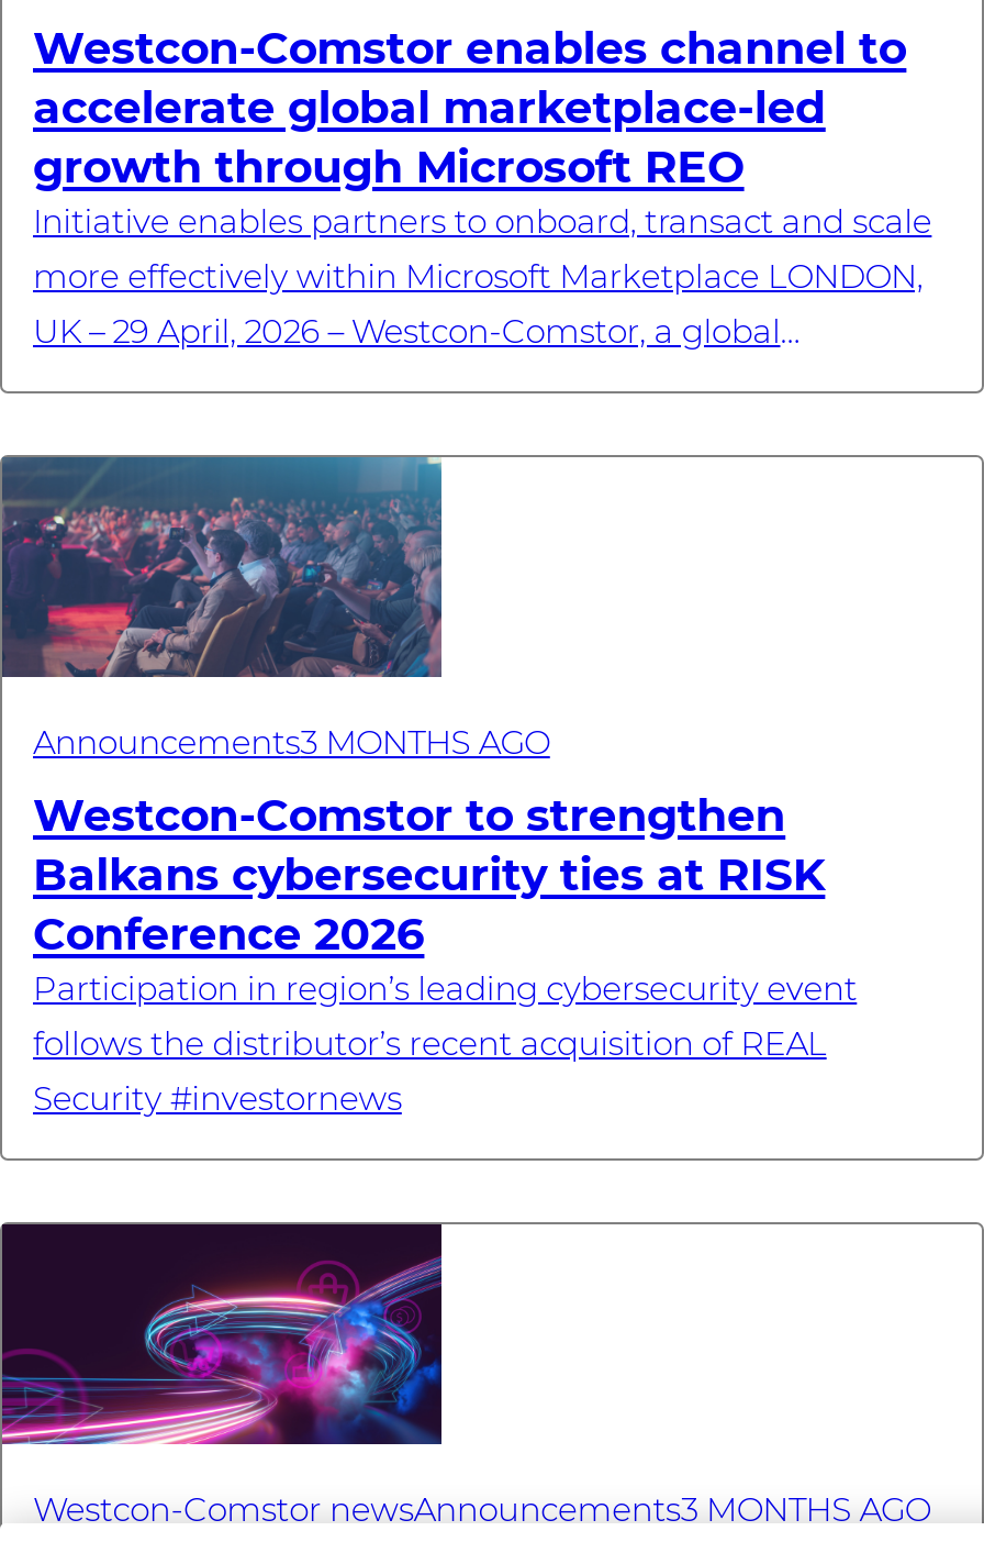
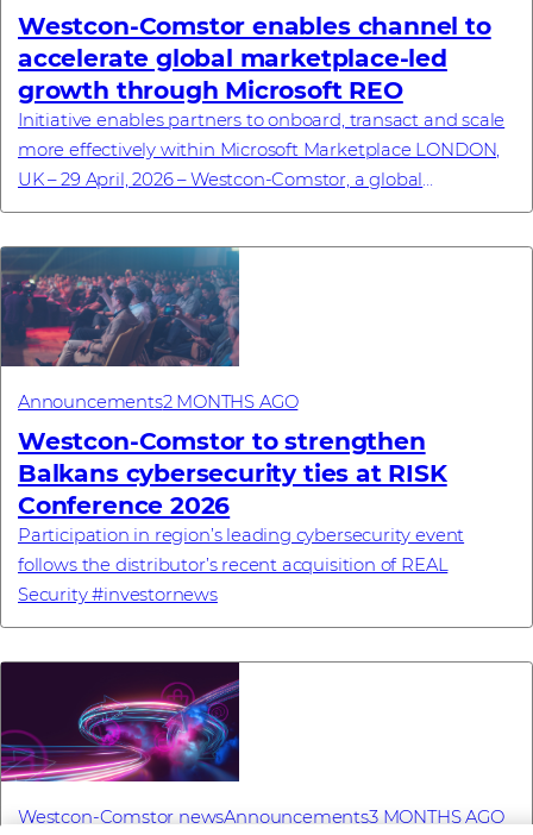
- Announcements3 MONTHS AGO
+ Announcements2 MONTHS AGO
